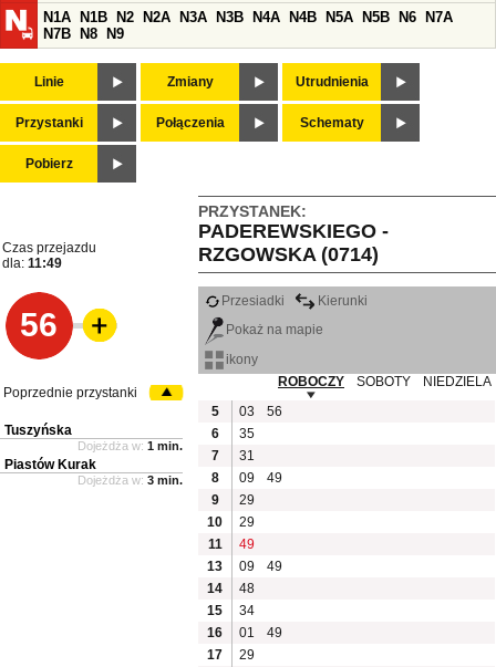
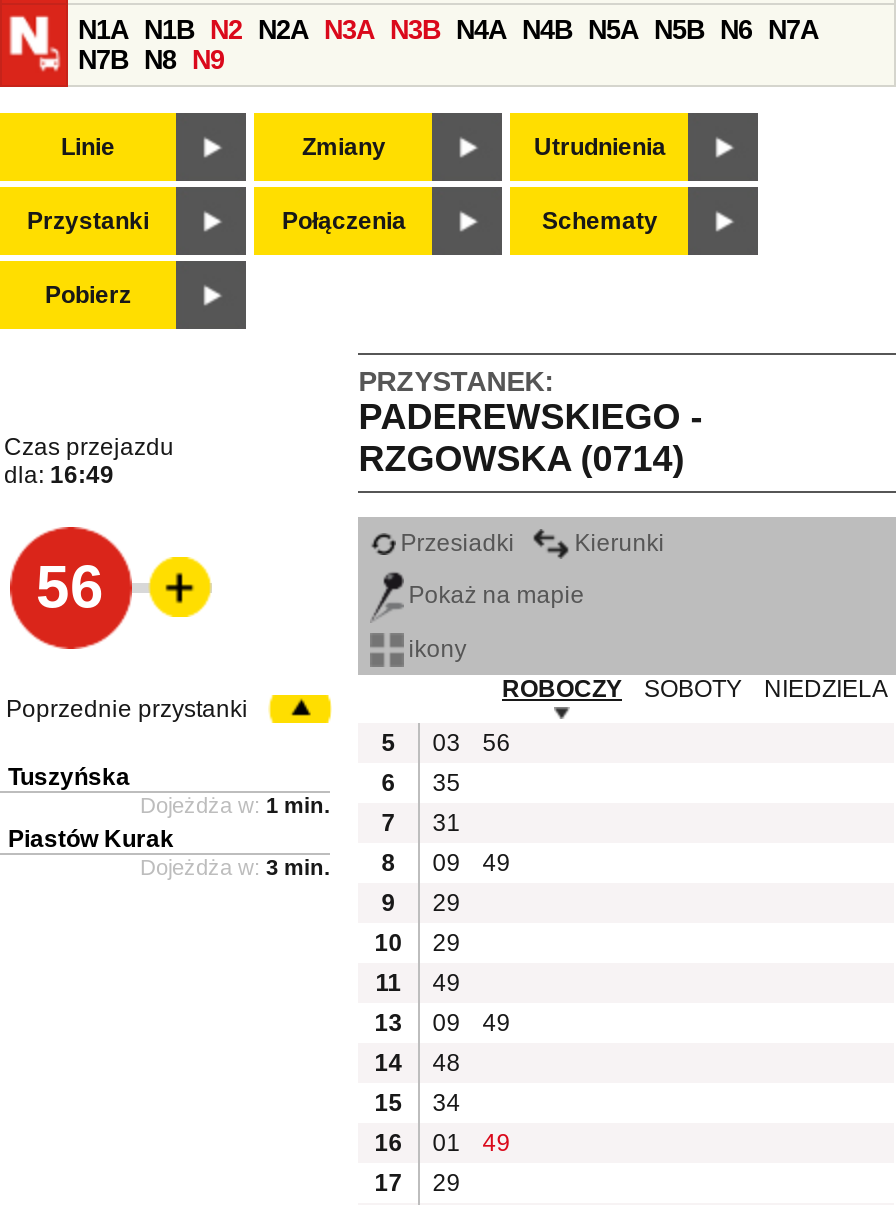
- dla: 11:49
+ dla: 16:49
